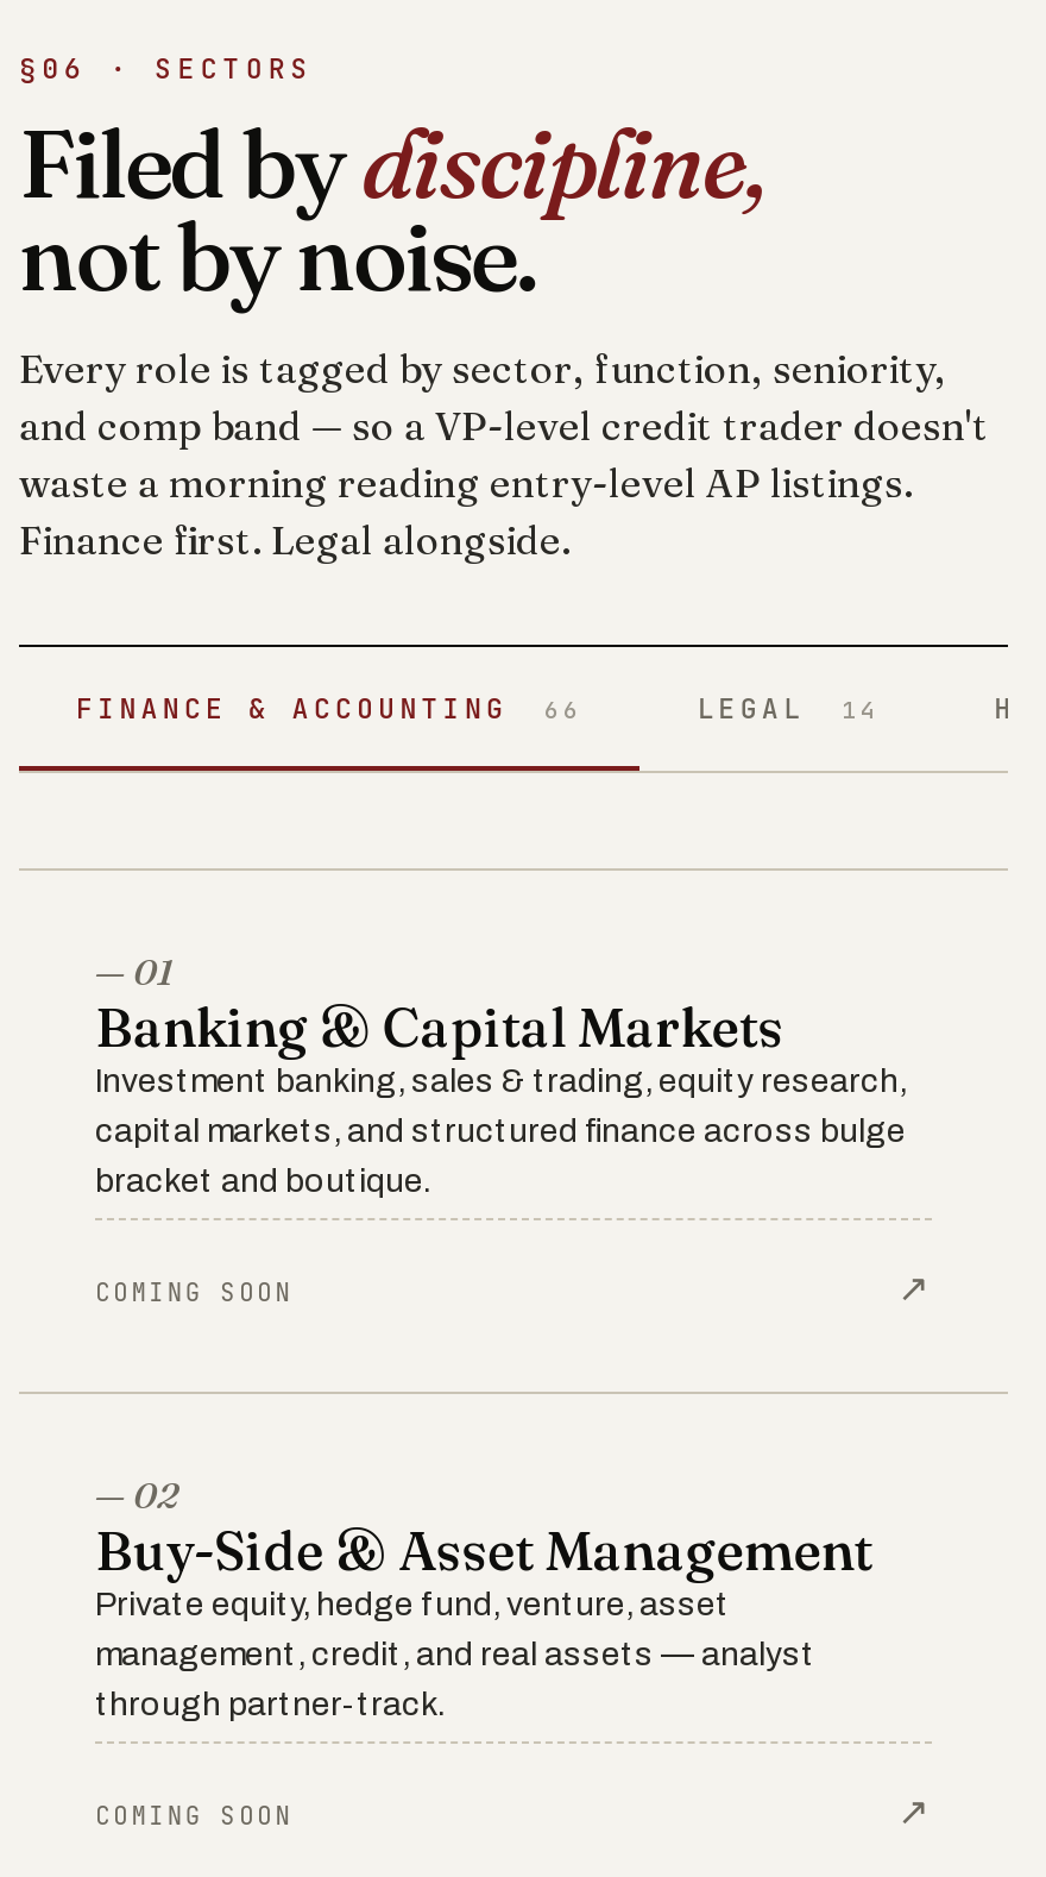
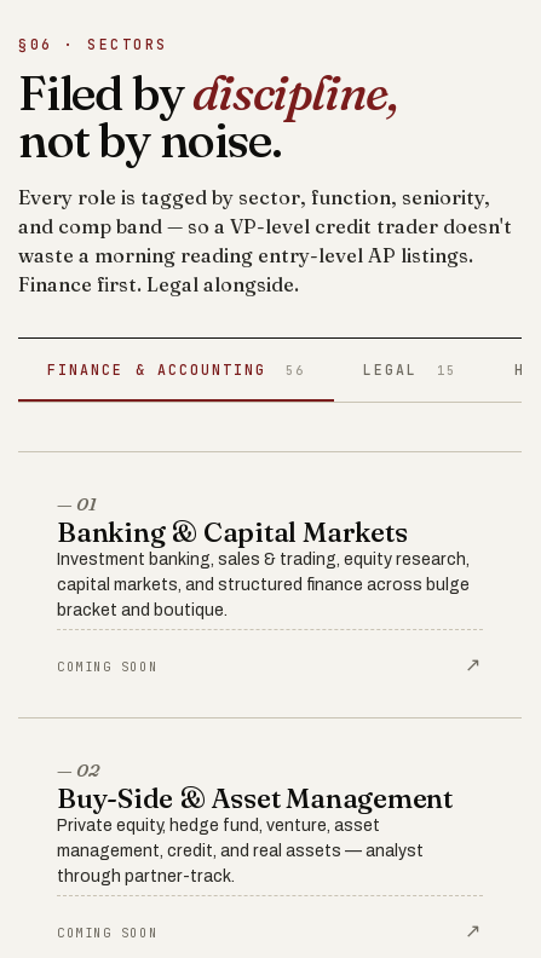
- FINANCE & ACCOUNTING 66
+ FINANCE & ACCOUNTING 56

- LEGAL 14
+ LEGAL 15
